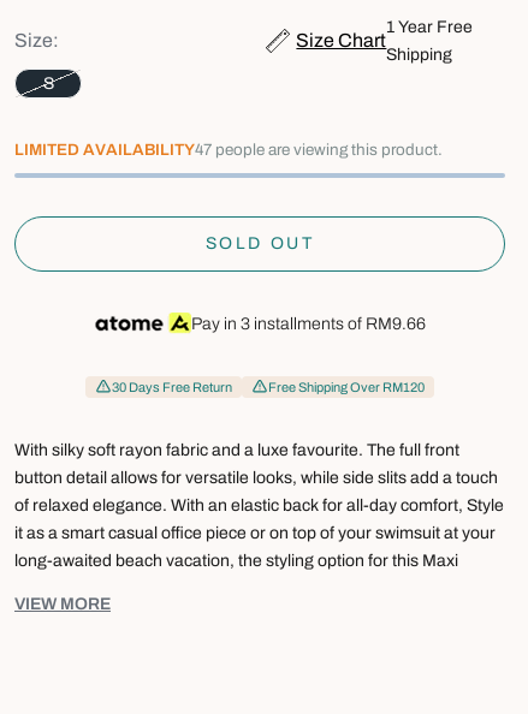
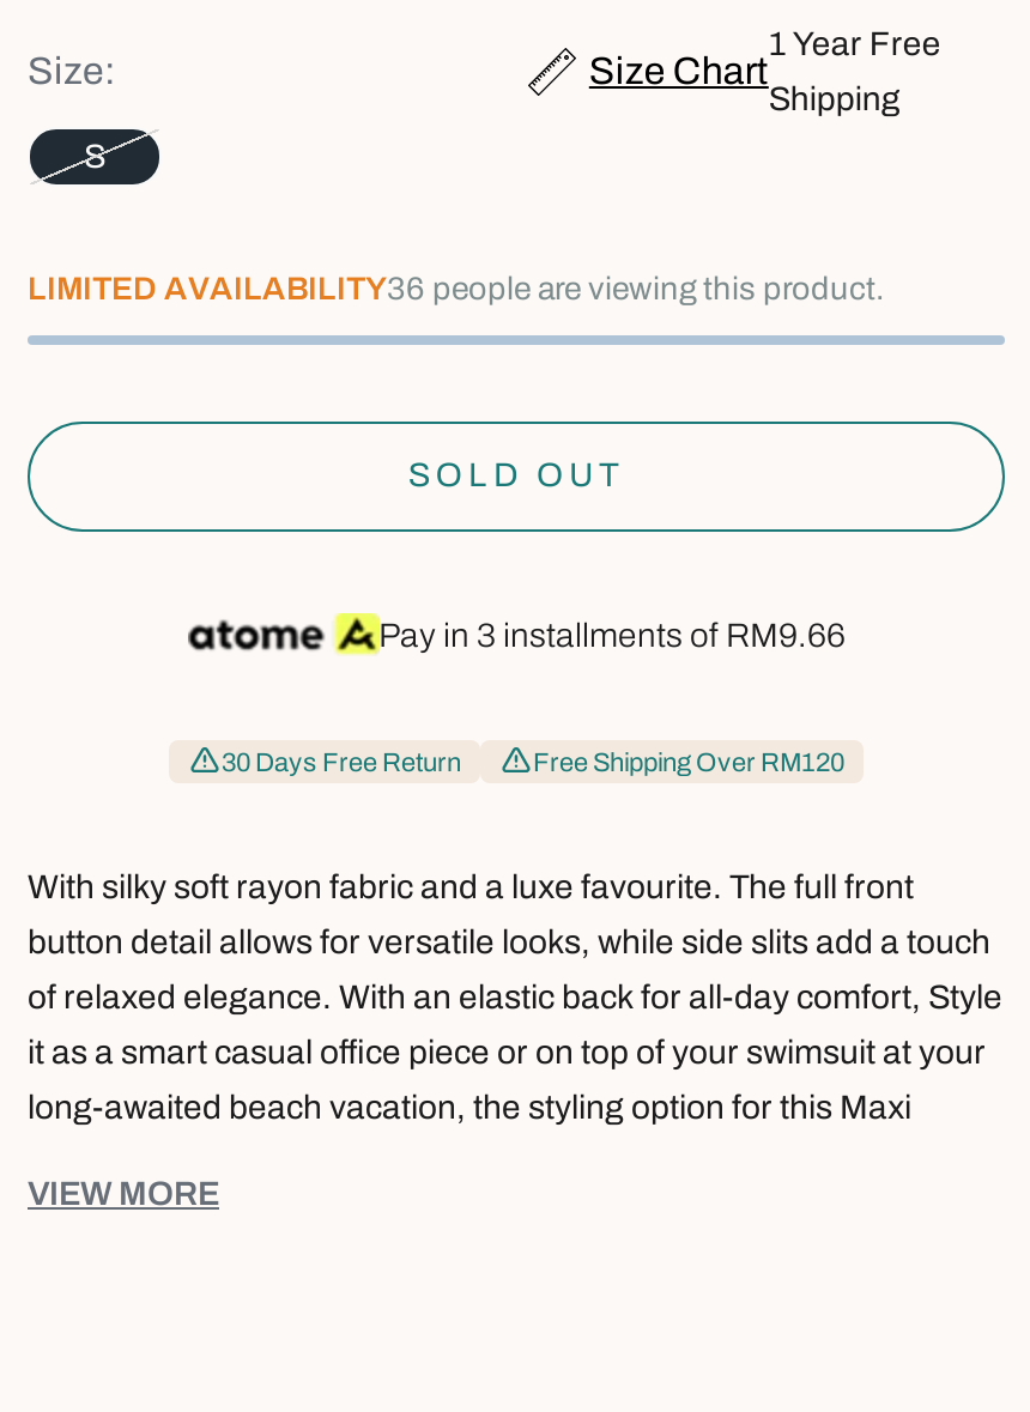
- LIMITED AVAILABILITY47 people are viewing this product.
+ LIMITED AVAILABILITY36 people are viewing this product.
